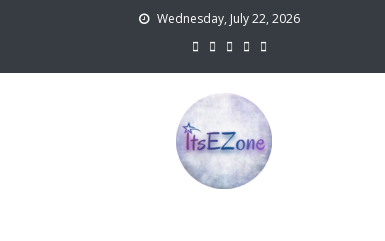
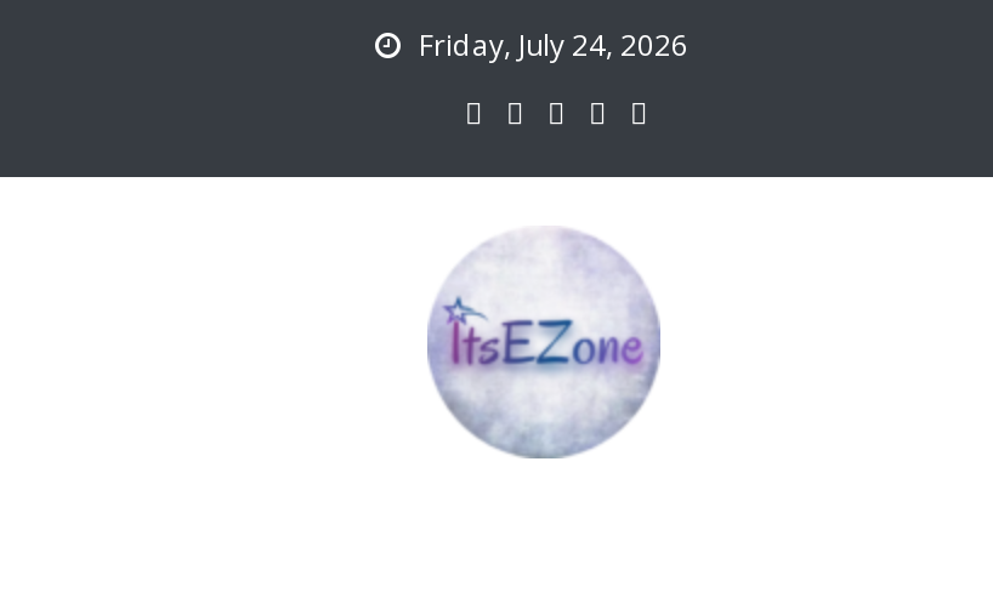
- Wednesday, July 22, 2026
+ Friday, July 24, 2026
